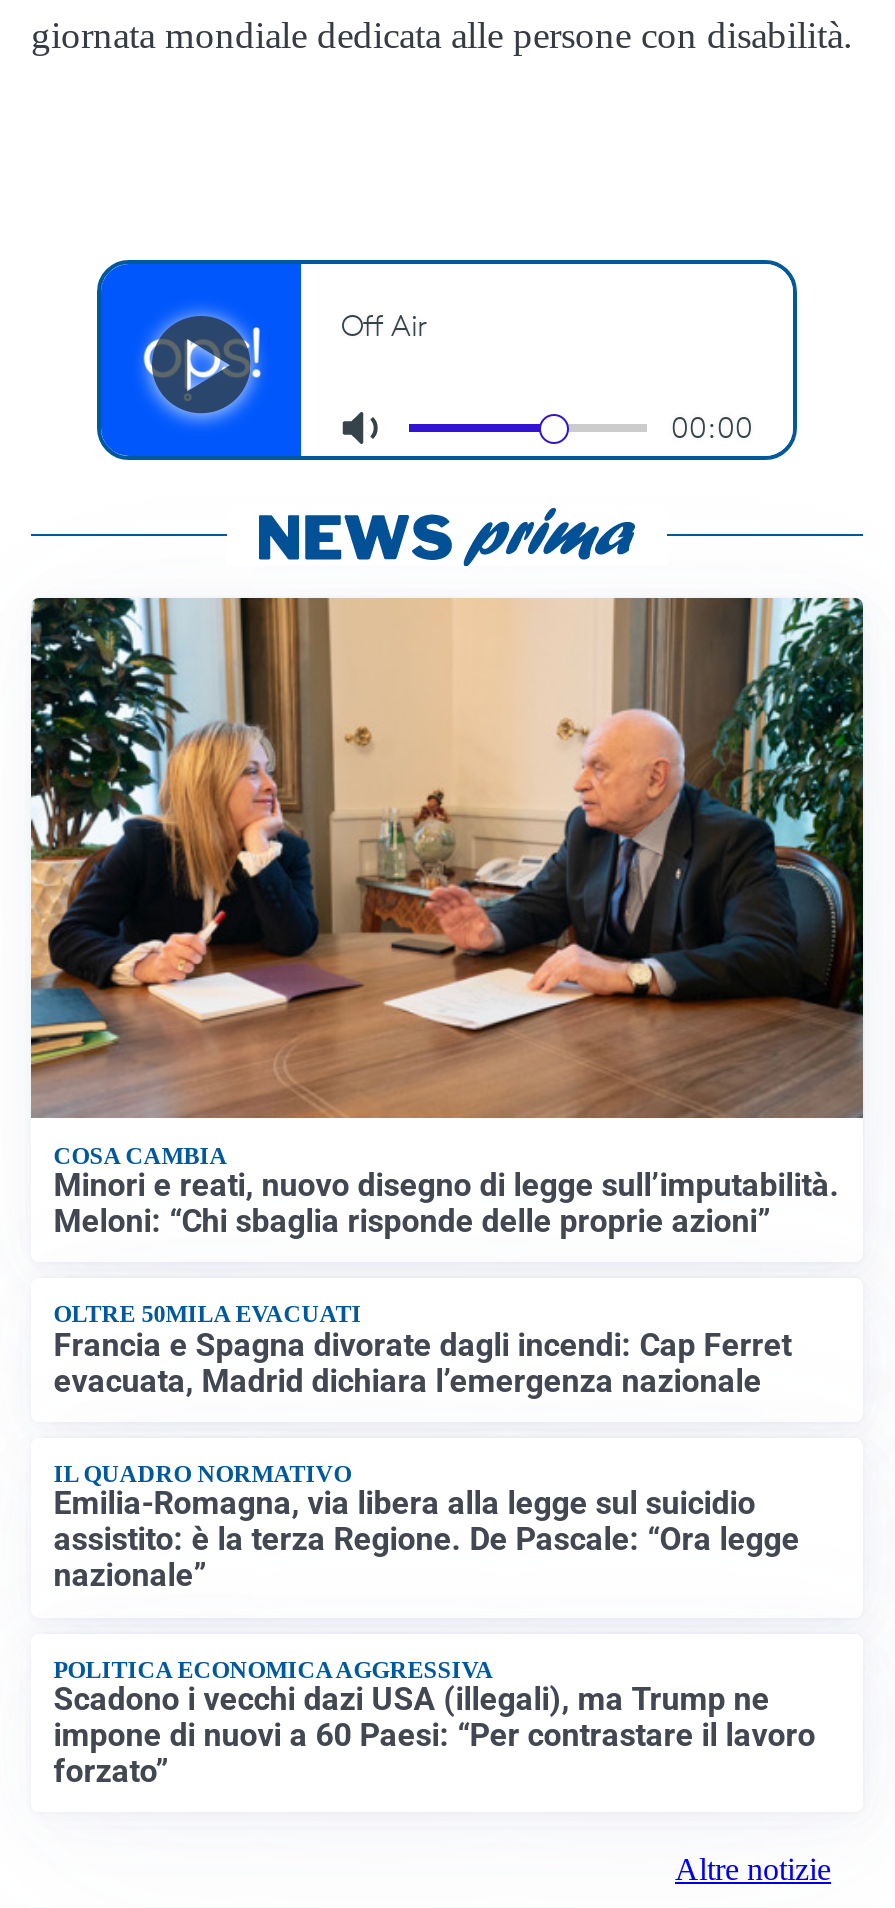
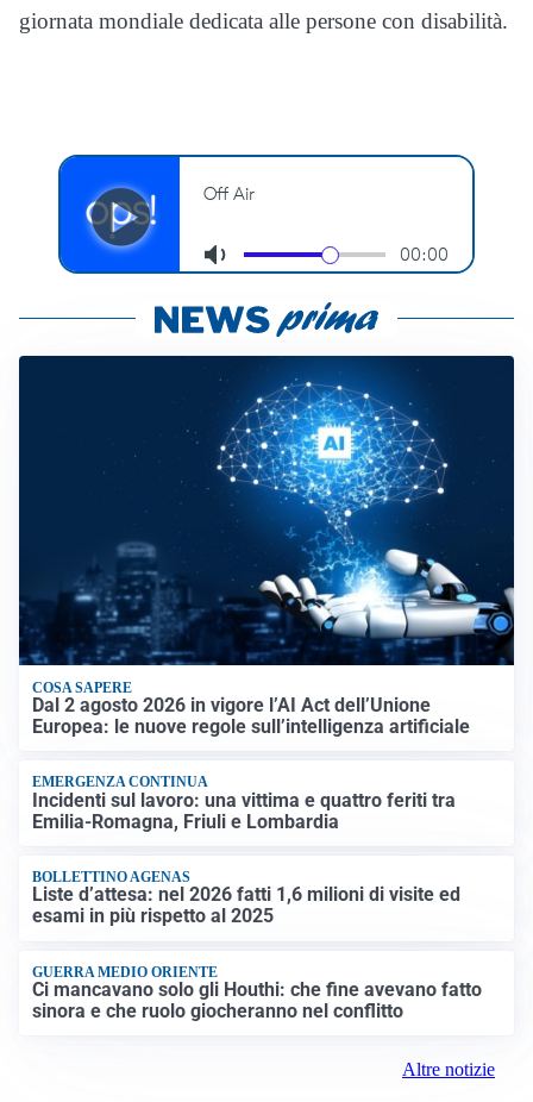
- [image]
- COSA CAMBIA
- Minori e reati, nuovo disegno di legge sull’imputabilità.
- Meloni: “Chi sbaglia risponde delle proprie azioni”
+ [image]
+ COSA SAPERE
+ Dal 2 agosto 2026 in vigore l’AI Act dell’Unione
+ Europea: le nuove regole sull’intelligenza artificiale

- OLTRE 50MILA EVACUATI
- Francia e Spagna divorate dagli incendi: Cap Ferret
- evacuata, Madrid dichiara l’emergenza nazionale
+ EMERGENZA CONTINUA
+ Incidenti sul lavoro: una vittima e quattro feriti tra
+ Emilia-Romagna, Friuli e Lombardia

- IL QUADRO NORMATIVO
- Emilia-Romagna, via libera alla legge sul suicidio
- assistito: è la terza Regione. De Pascale: “Ora legge
- nazionale”
+ BOLLETTINO AGENAS
+ Liste d’attesa: nel 2026 fatti 1,6 milioni di visite ed
+ esami in più rispetto al 2025

- POLITICA ECONOMICA AGGRESSIVA
- Scadono i vecchi dazi USA (illegali), ma Trump ne
- impone di nuovi a 60 Paesi: “Per contrastare il lavoro
- forzato”
+ GUERRA MEDIO ORIENTE
+ Ci mancavano solo gli Houthi: che fine avevano fatto
+ sinora e che ruolo giocheranno nel conflitto
